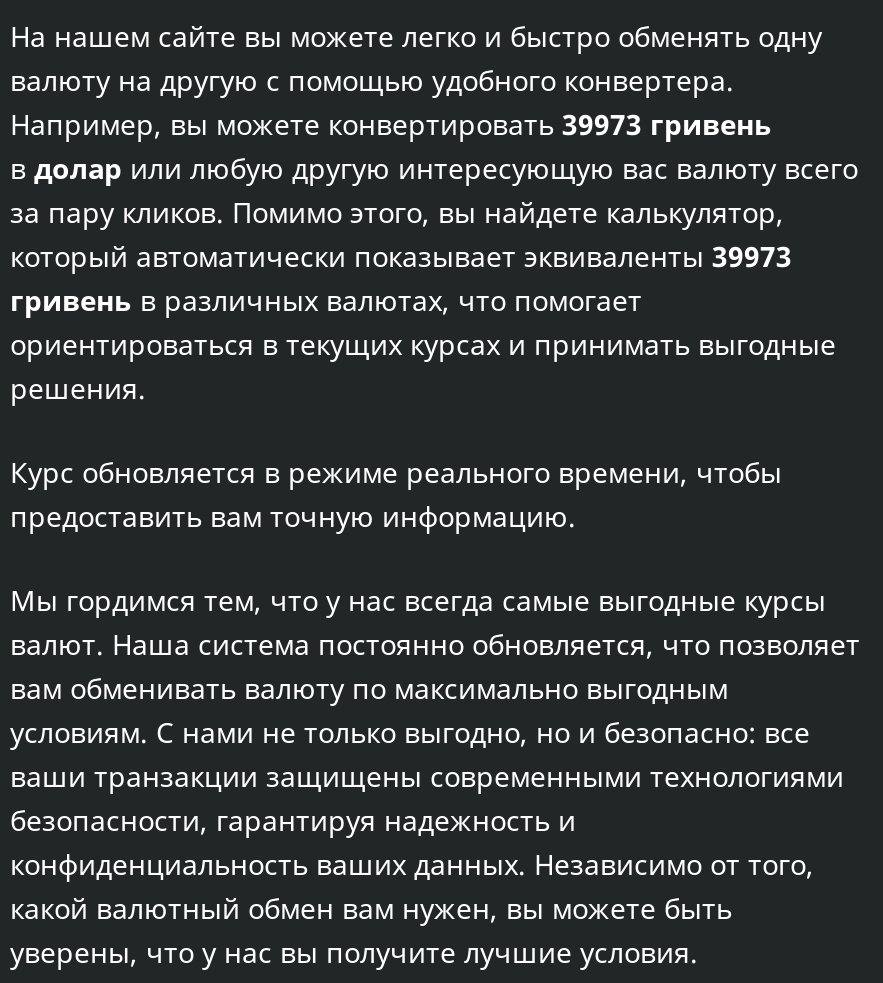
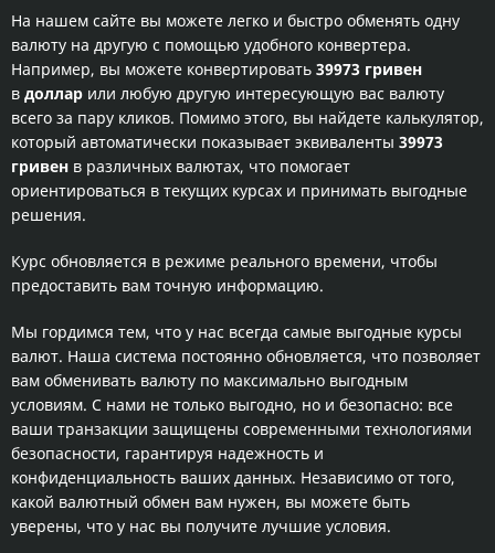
- Например, вы можете конвертировать 39973 гривень
- в долар или любую другую интересующую вас валюту всего
- за пару кликов. Помимо этого, вы найдете калькулятор,
+ Например, вы можете конвертировать 39973 гривен
+ в доллар или любую другую интересующую вас валюту
+ всего за пару кликов. Помимо этого, вы найдете калькулятор,

- гривень в различных валютах, что помогает
+ гривен в различных валютах, что помогает
